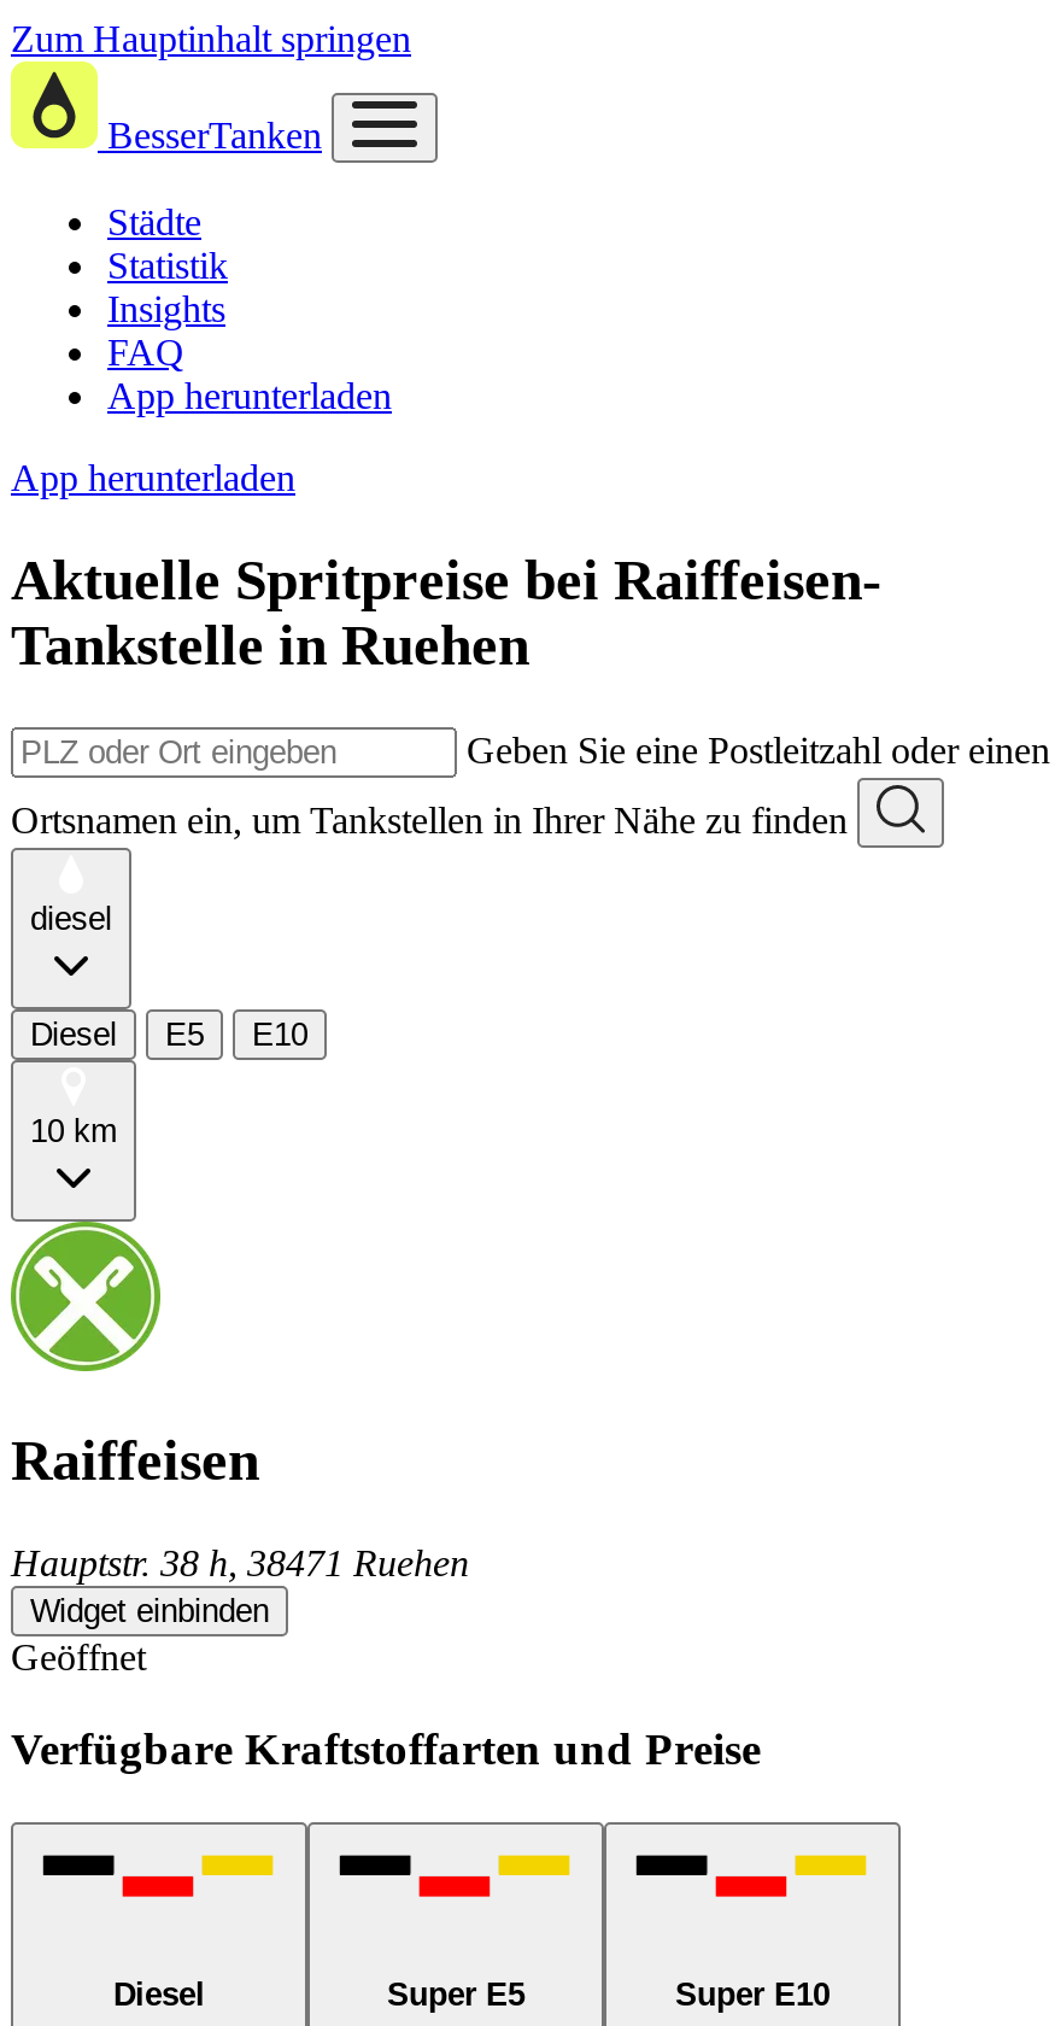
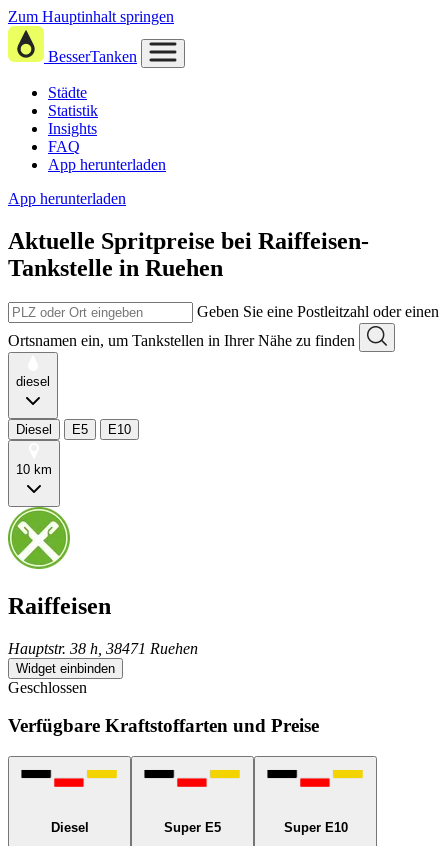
- Geöffnet
+ Geschlossen
